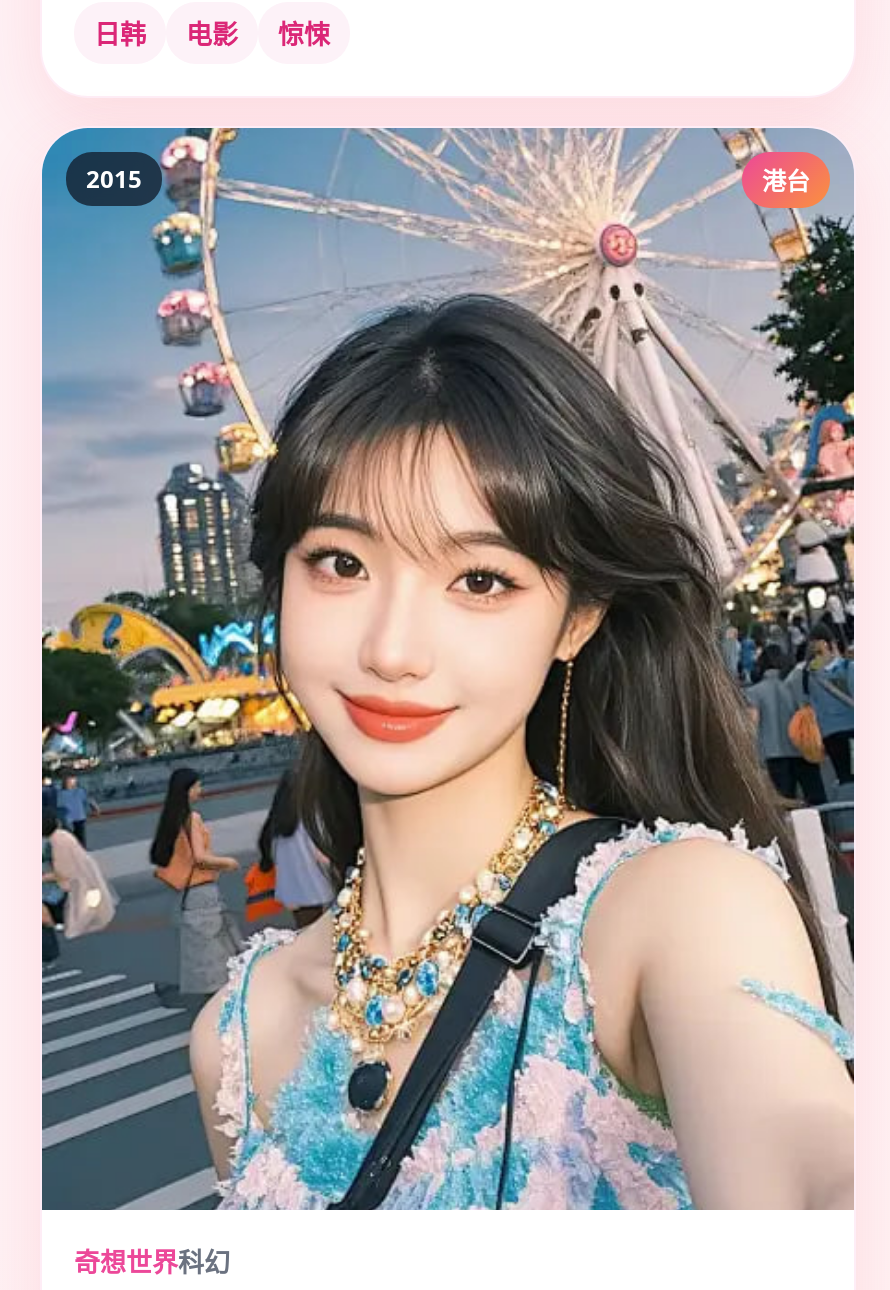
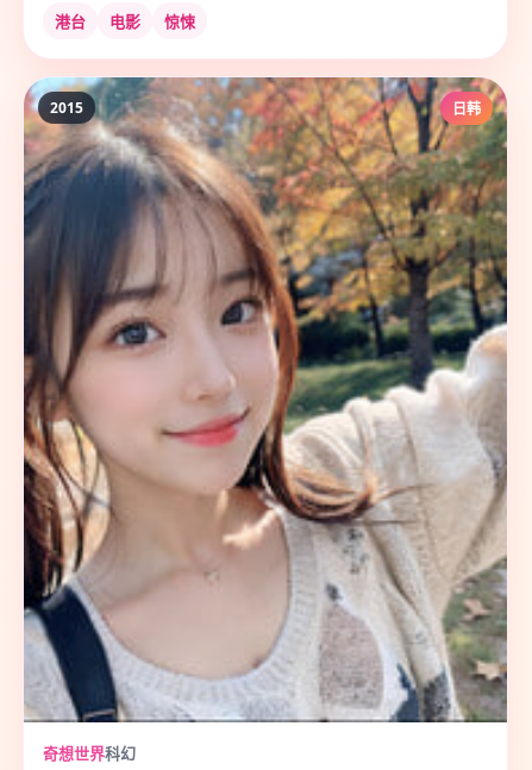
moved down: 日韩

- [image]
+ [image]

moved up: 港台
